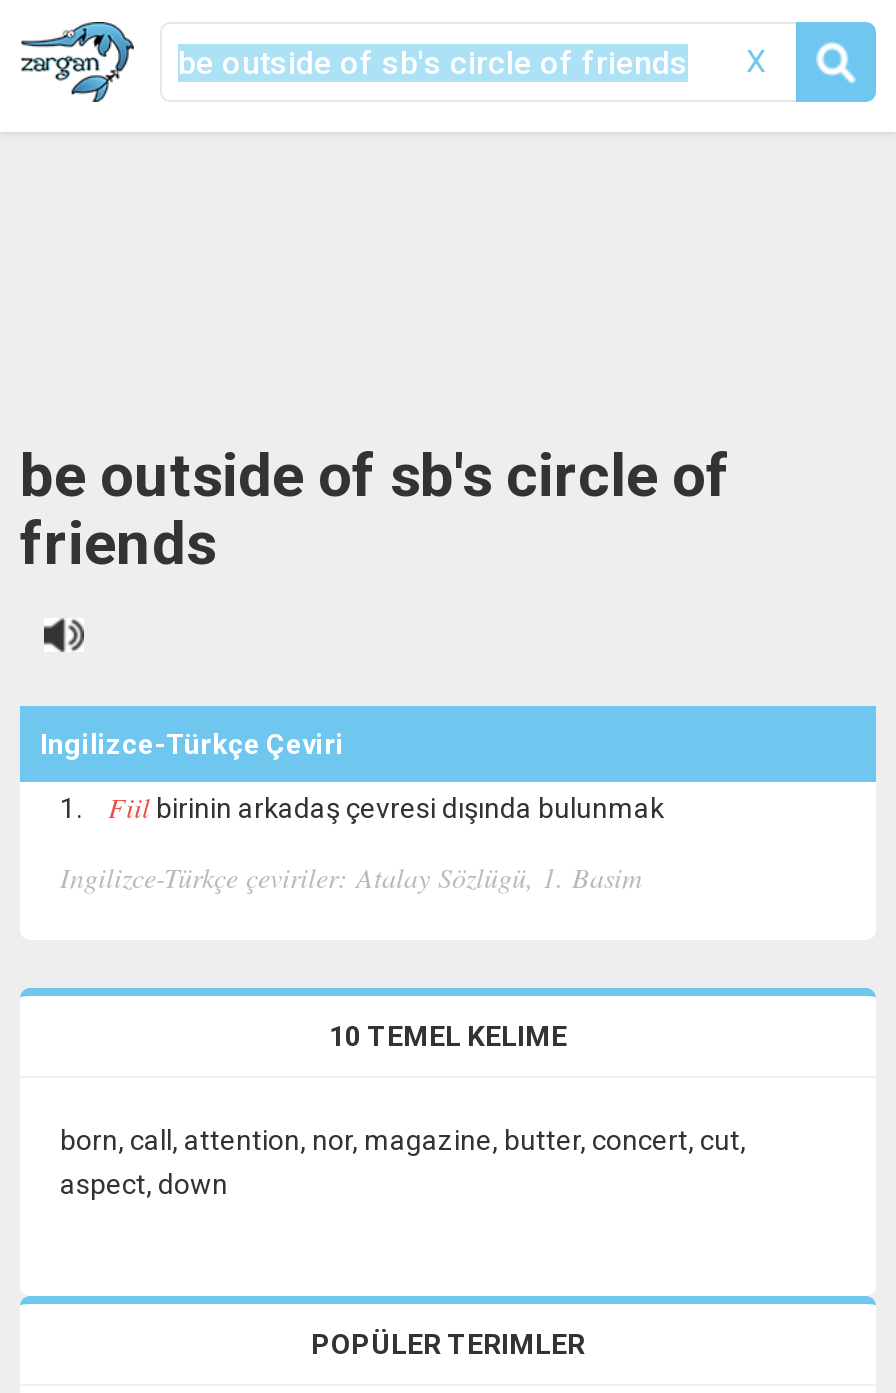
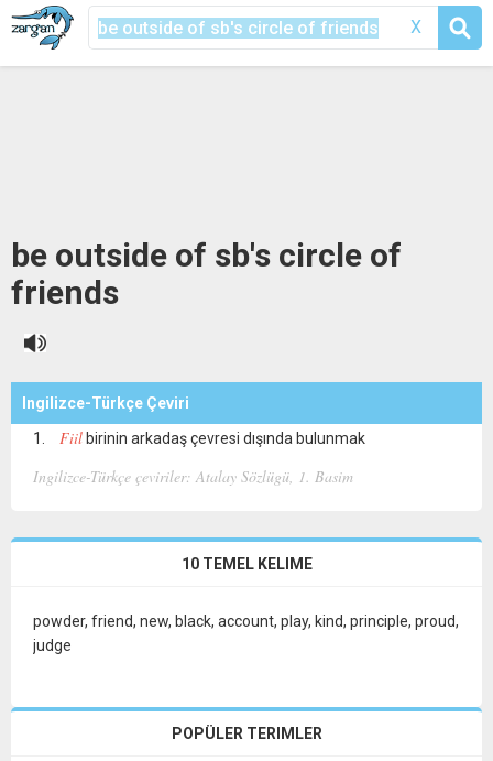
- born, call, attention, nor, magazine, butter, concert, cut,
- aspect, down
+ powder, friend, new, black, account, play, kind, principle, proud,
+ judge
